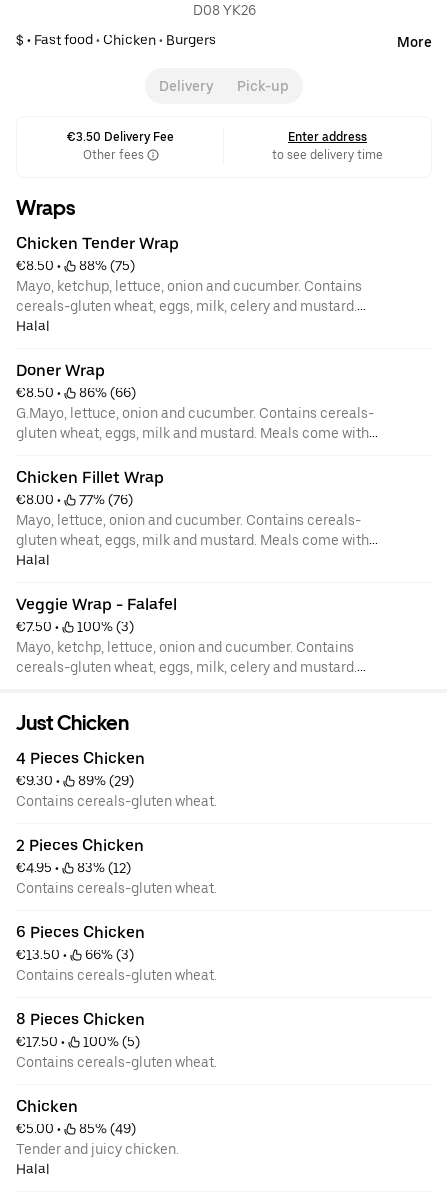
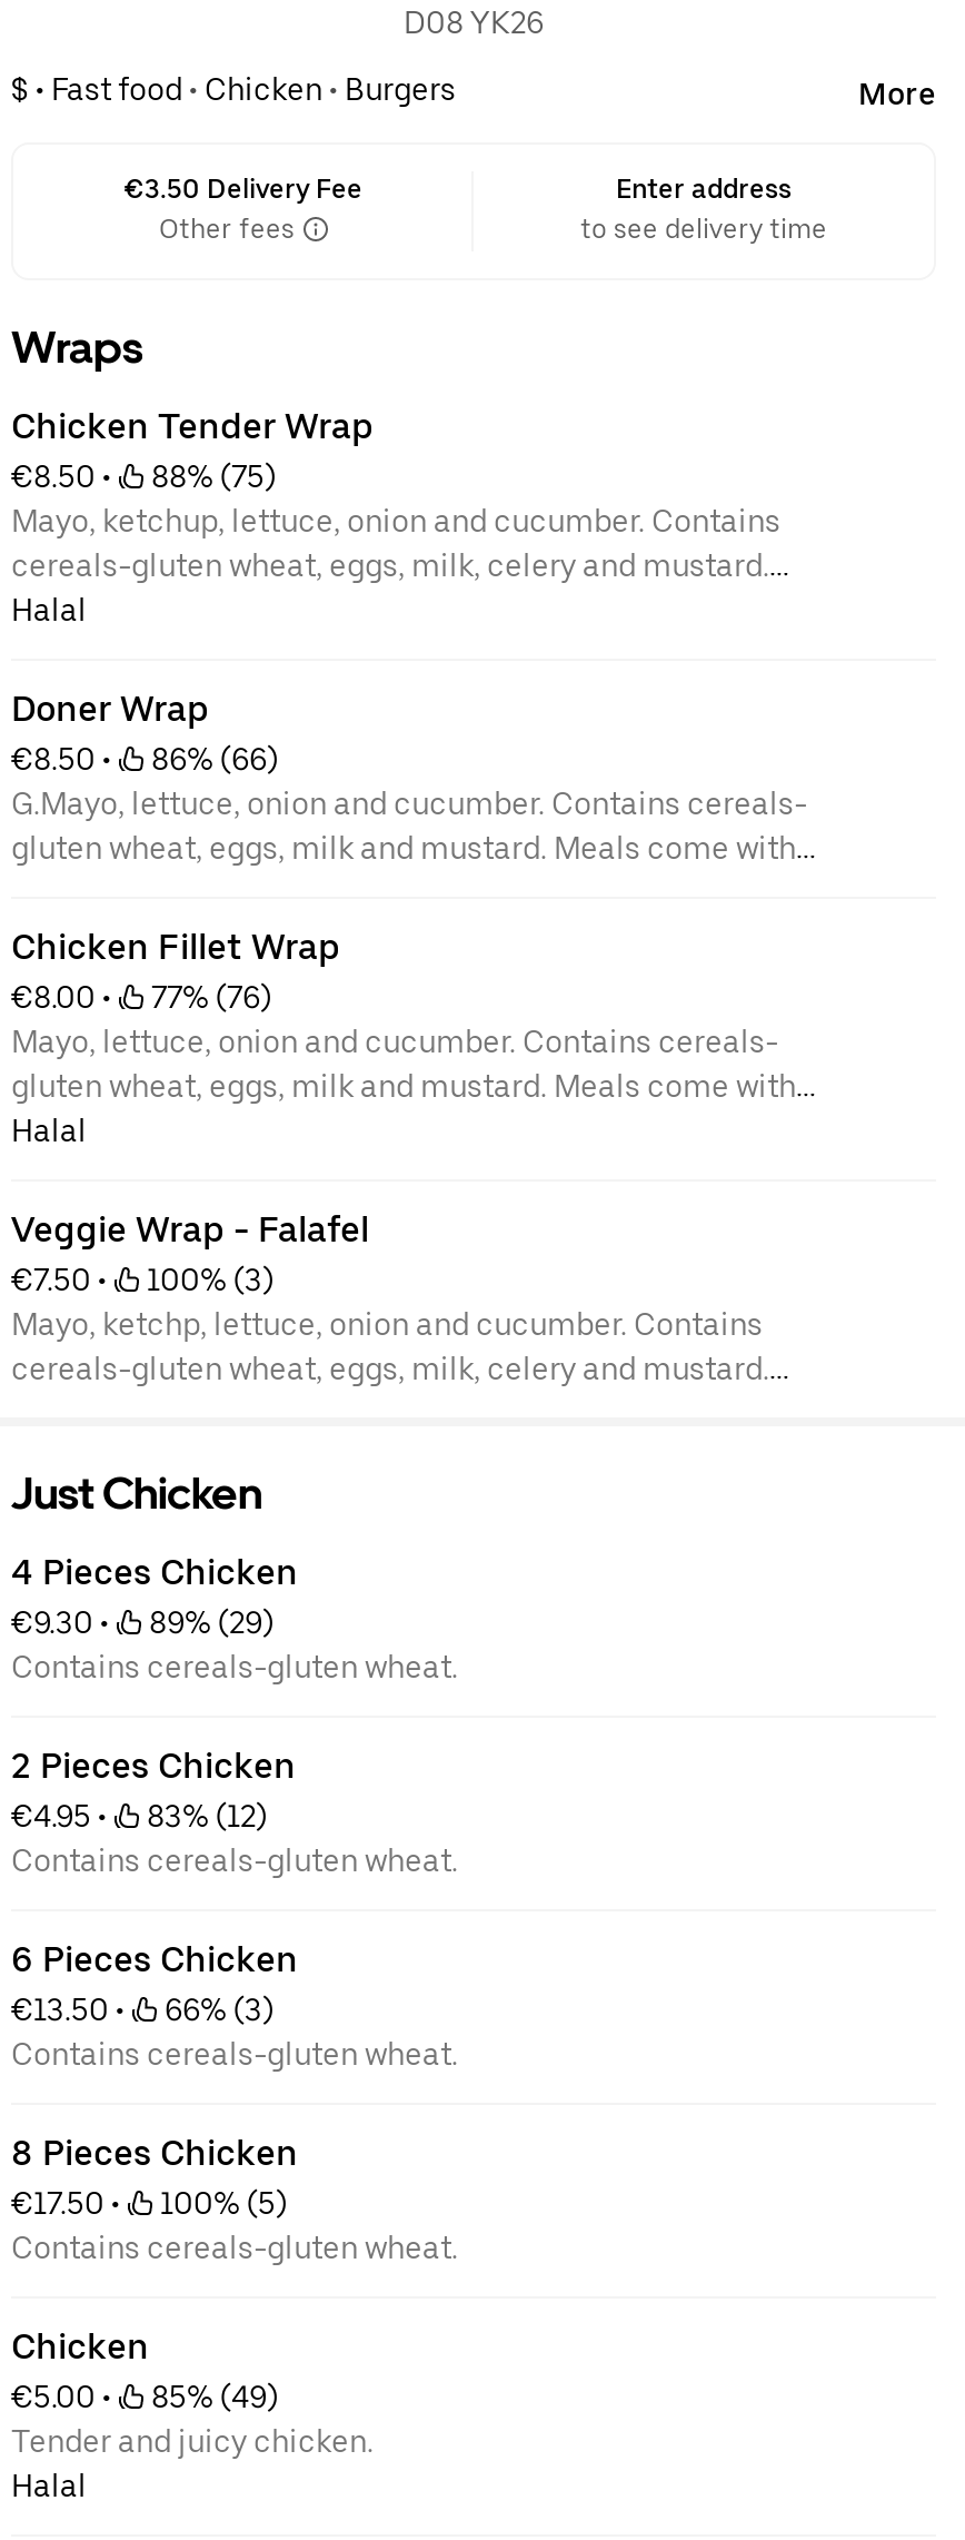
- Delivery
- Pick-up
